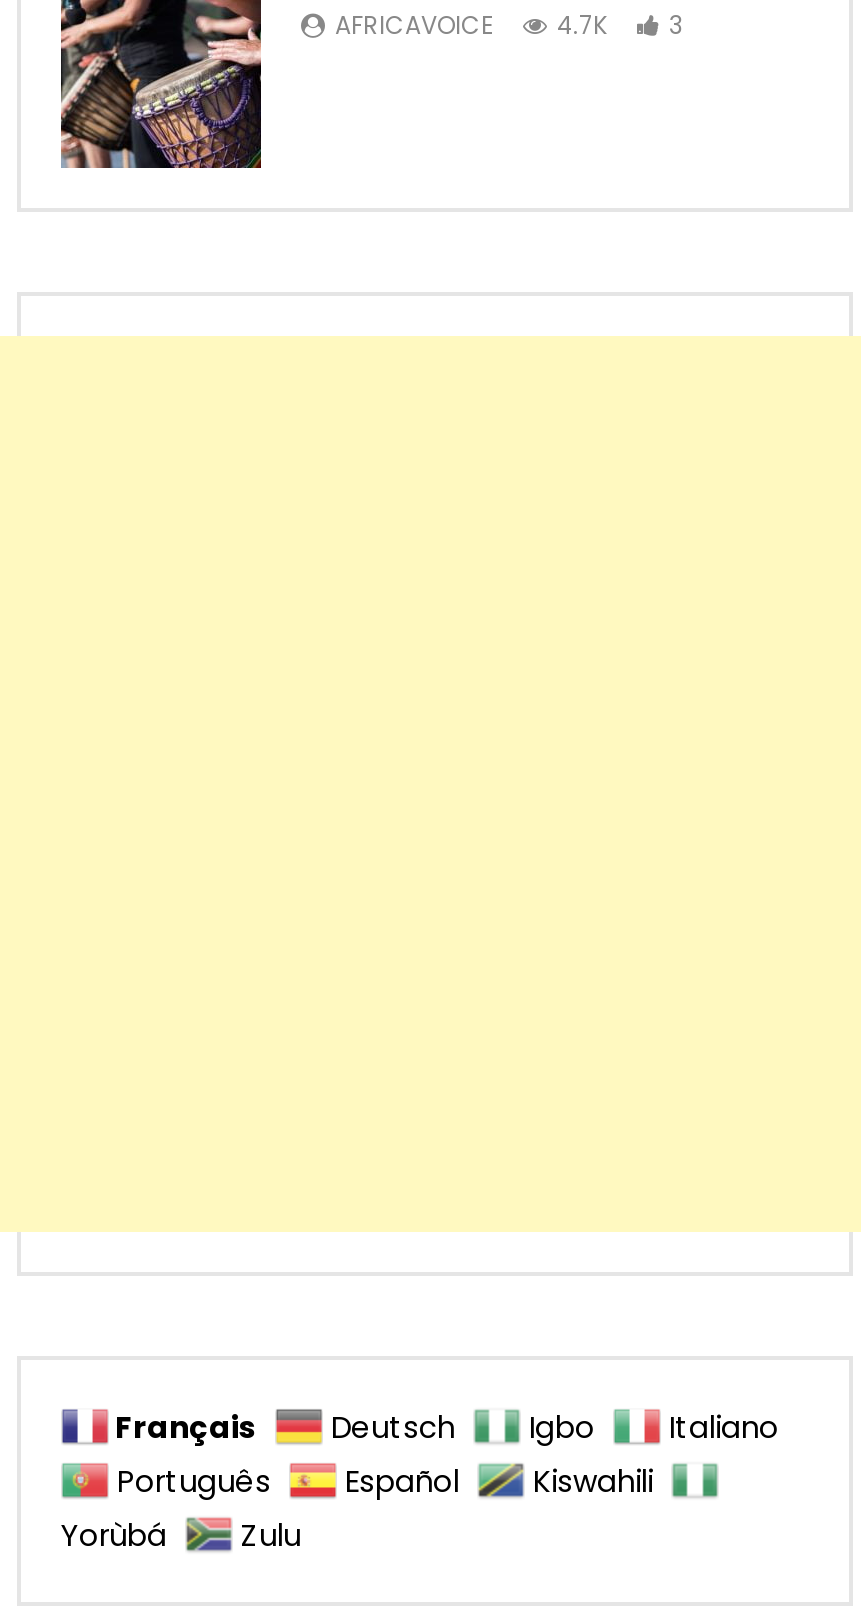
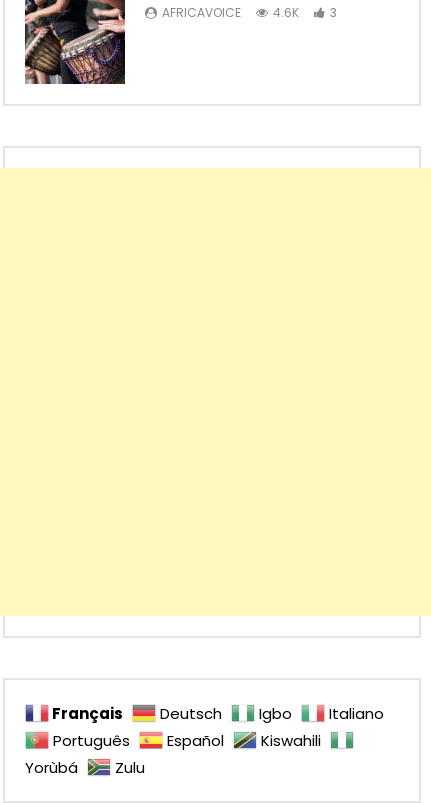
- AFRICAVOICE 4.7K 3
+ AFRICAVOICE 4.6K 3
